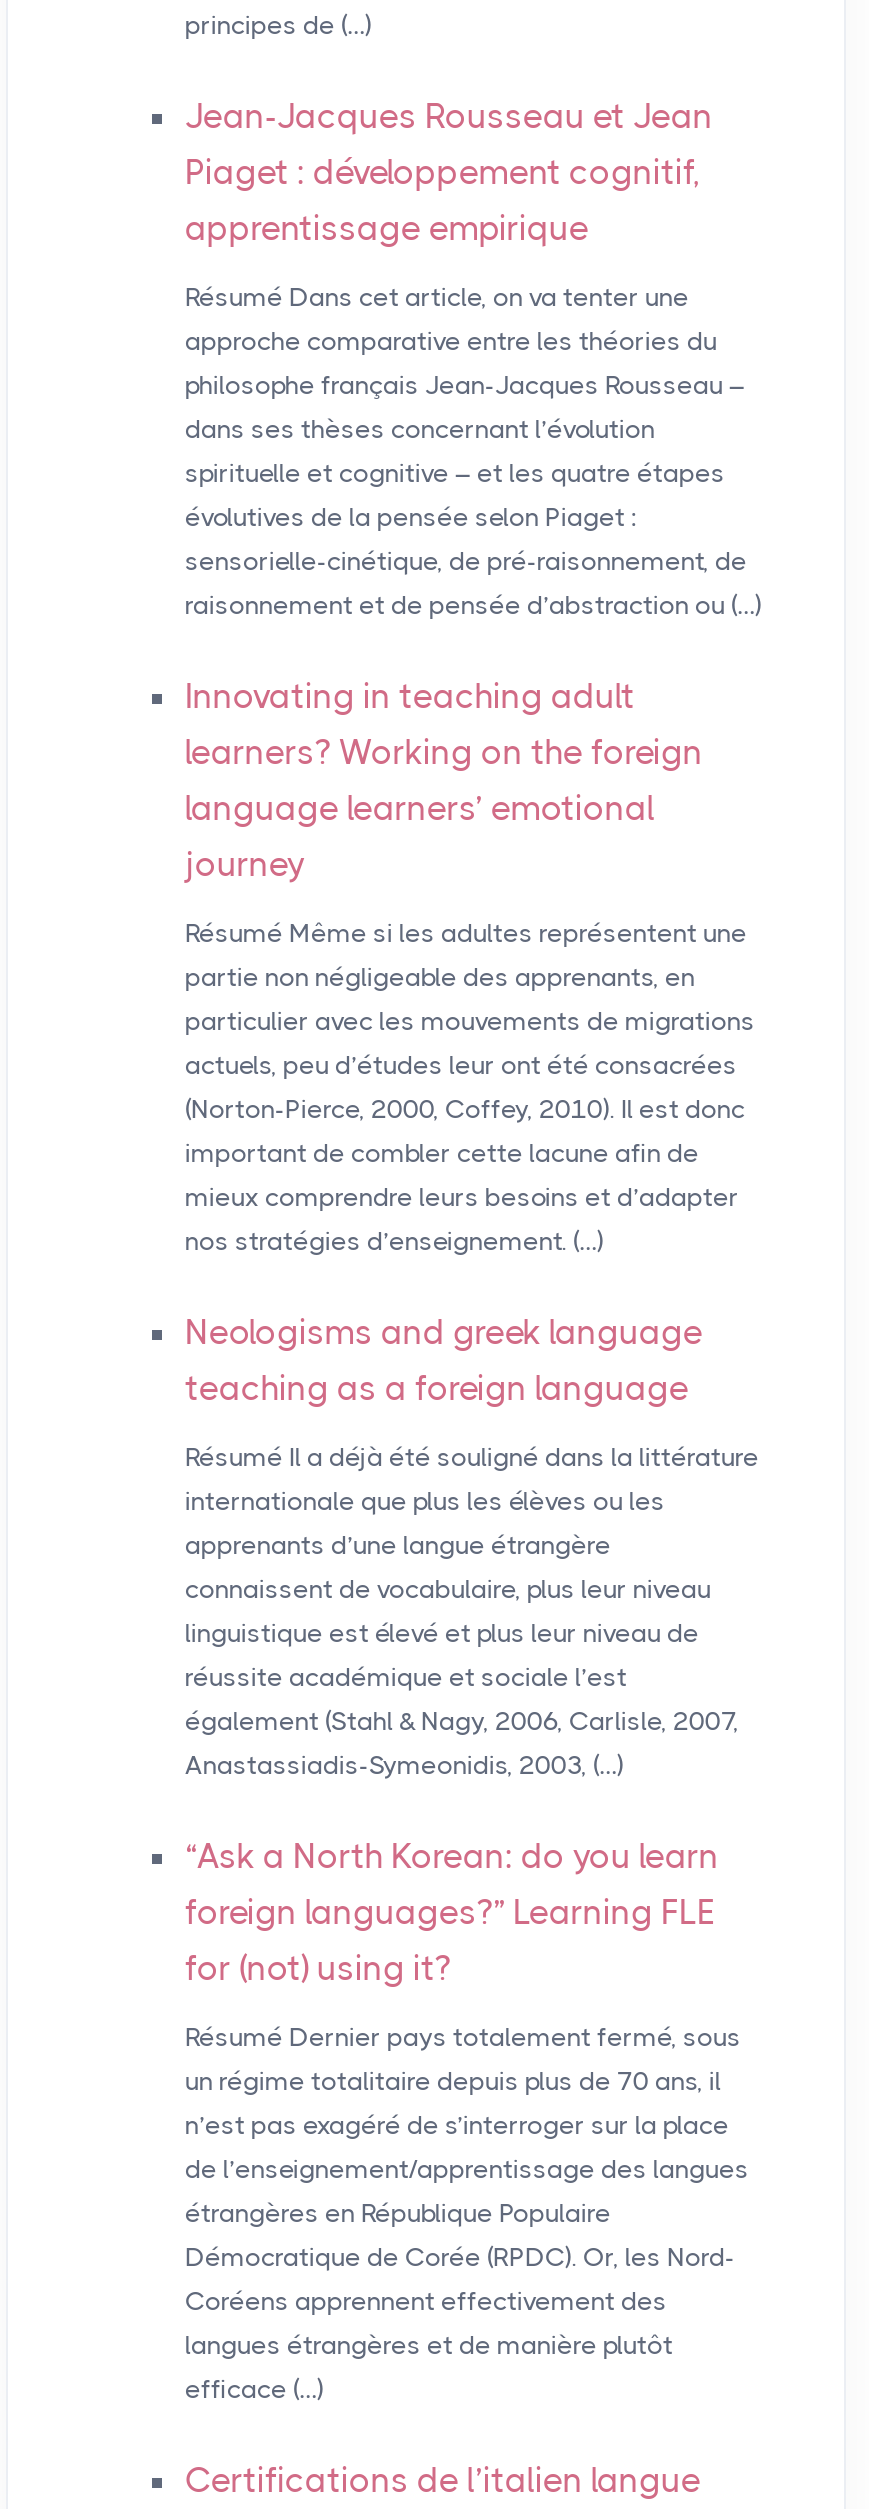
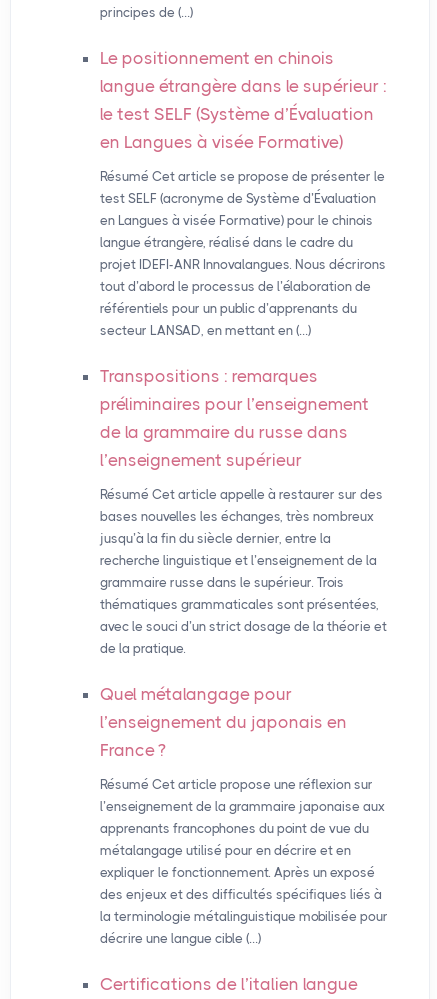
- Jean-Jacques Rousseau et Jean
- Piaget : développement cognitif,
- apprentissage empirique
- Résumé Dans cet article, on va tenter une
- approche comparative entre les théories du
- philosophe français Jean-Jacques Rousseau –
- dans ses thèses concernant l’évolution
- spirituelle et cognitive – et les quatre étapes
- évolutives de la pensée selon Piaget :
- sensorielle-cinétique, de pré-raisonnement, de
- raisonnement et de pensée d’abstraction ou (…)
- Innovating in teaching adult
- learners? Working on the foreign
- language learners’ emotional
- journey
- Résumé Même si les adultes représentent une
- partie non négligeable des apprenants, en
- particulier avec les mouvements de migrations
- actuels, peu d’études leur ont été consacrées
- (Norton-Pierce, 2000, Coffey, 2010). Il est donc
- important de combler cette lacune afin de
- mieux comprendre leurs besoins et d’adapter
- nos stratégies d’enseignement. (…)
- Neologisms and greek language
- teaching as a foreign language
- Résumé Il a déjà été souligné dans la littérature
- internationale que plus les élèves ou les
- apprenants d’une langue étrangère
- connaissent de vocabulaire, plus leur niveau
- linguistique est élevé et plus leur niveau de
- réussite académique et sociale l’est
- également (Stahl & Nagy, 2006, Carlisle, 2007,
- Anastassiadis-Symeonidis, 2003, (…)
- “Ask a North Korean: do you learn
- foreign languages?” Learning FLE
- for (not) using it?
- Résumé Dernier pays totalement fermé, sous
- un régime totalitaire depuis plus de 70 ans, il
- n’est pas exagéré de s’interroger sur la place
- de l’enseignement/apprentissage des langues
- étrangères en République Populaire
- Démocratique de Corée (RPDC). Or, les Nord-
- Coréens apprennent effectivement des
- langues étrangères et de manière plutôt
- efficace (…)
+ Le positionnement en chinois
+ langue étrangère dans le supérieur :
+ le test SELF (Système d’Évaluation
+ en Langues à visée Formative)
+ Résumé Cet article se propose de présenter le
+ test SELF (acronyme de Système d’Évaluation
+ en Langues à visée Formative) pour le chinois
+ langue étrangère, réalisé dans le cadre du
+ projet IDEFI-ANR Innovalangues. Nous décrirons
+ tout d’abord le processus de l’élaboration de
+ référentiels pour un public d’apprenants du
+ secteur LANSAD, en mettant en (…)
+ Transpositions : remarques
+ préliminaires pour l’enseignement
+ de la grammaire du russe dans
+ l’enseignement supérieur
+ Résumé Cet article appelle à restaurer sur des
+ bases nouvelles les échanges, très nombreux
+ jusqu’à la fin du siècle dernier, entre la
+ recherche linguistique et l’enseignement de la
+ grammaire russe dans le supérieur. Trois
+ thématiques grammaticales sont présentées,
+ avec le souci d’un strict dosage de la théorie et
+ de la pratique.
+ Quel métalangage pour
+ l’enseignement du japonais en
+ France ?
+ Résumé Cet article propose une réflexion sur
+ l’enseignement de la grammaire japonaise aux
+ apprenants francophones du point de vue du
+ métalangage utilisé pour en décrire et en
+ expliquer le fonctionnement. Après un exposé
+ des enjeux et des difficultés spécifiques liés à
+ la terminologie métalinguistique mobilisée pour
+ décrire une langue cible (…)
